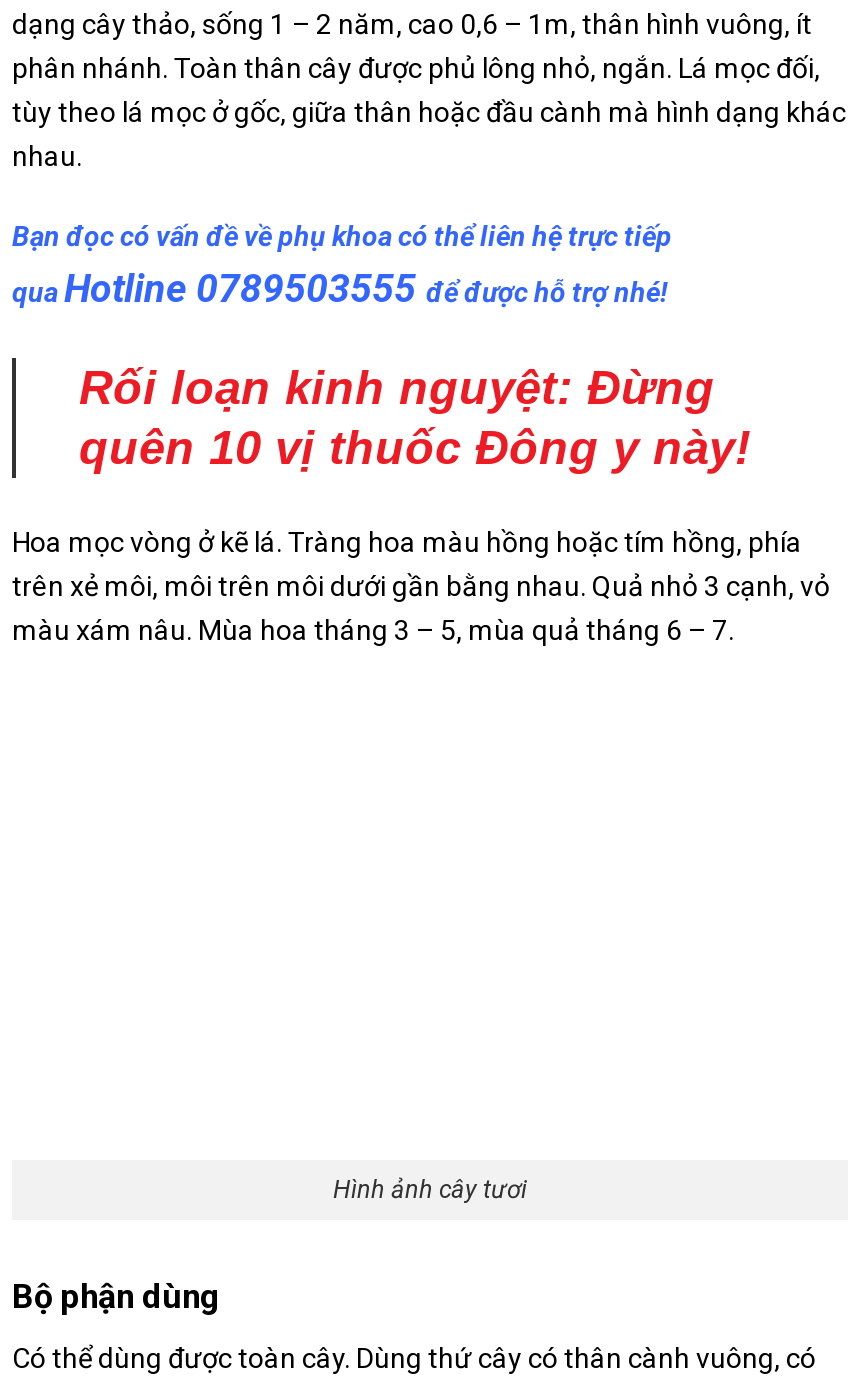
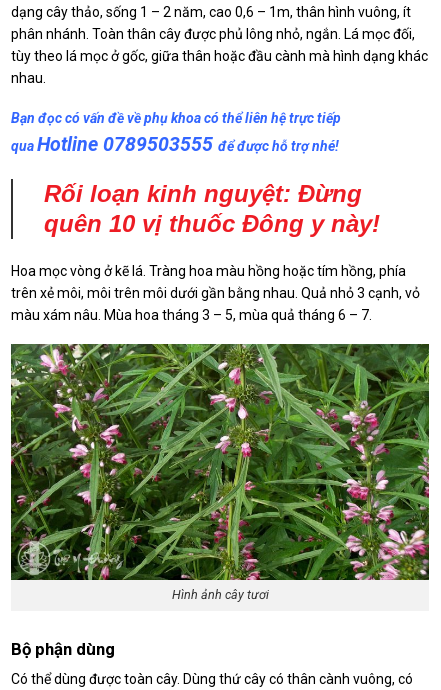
+ [image]
